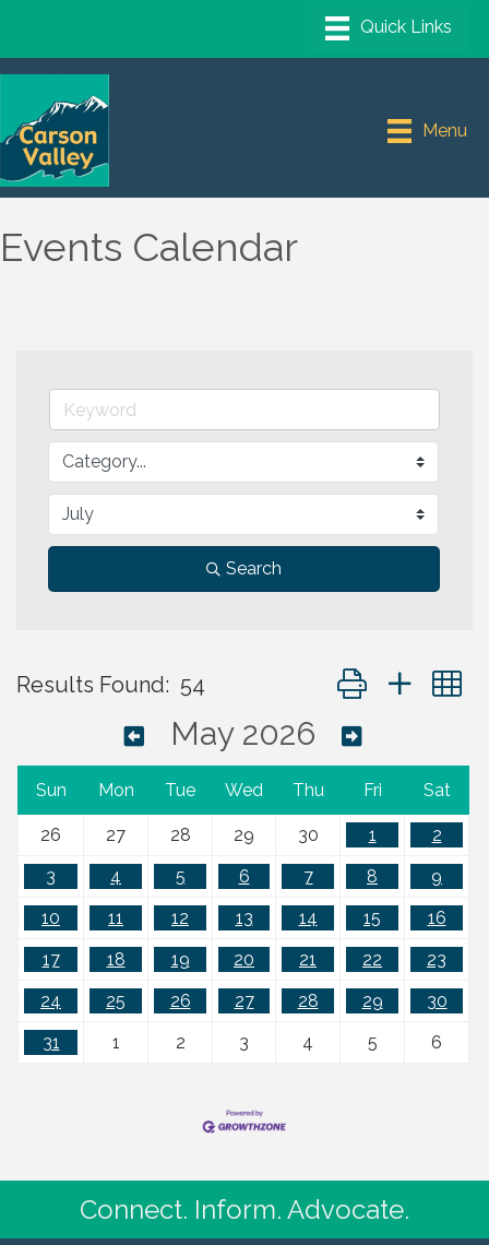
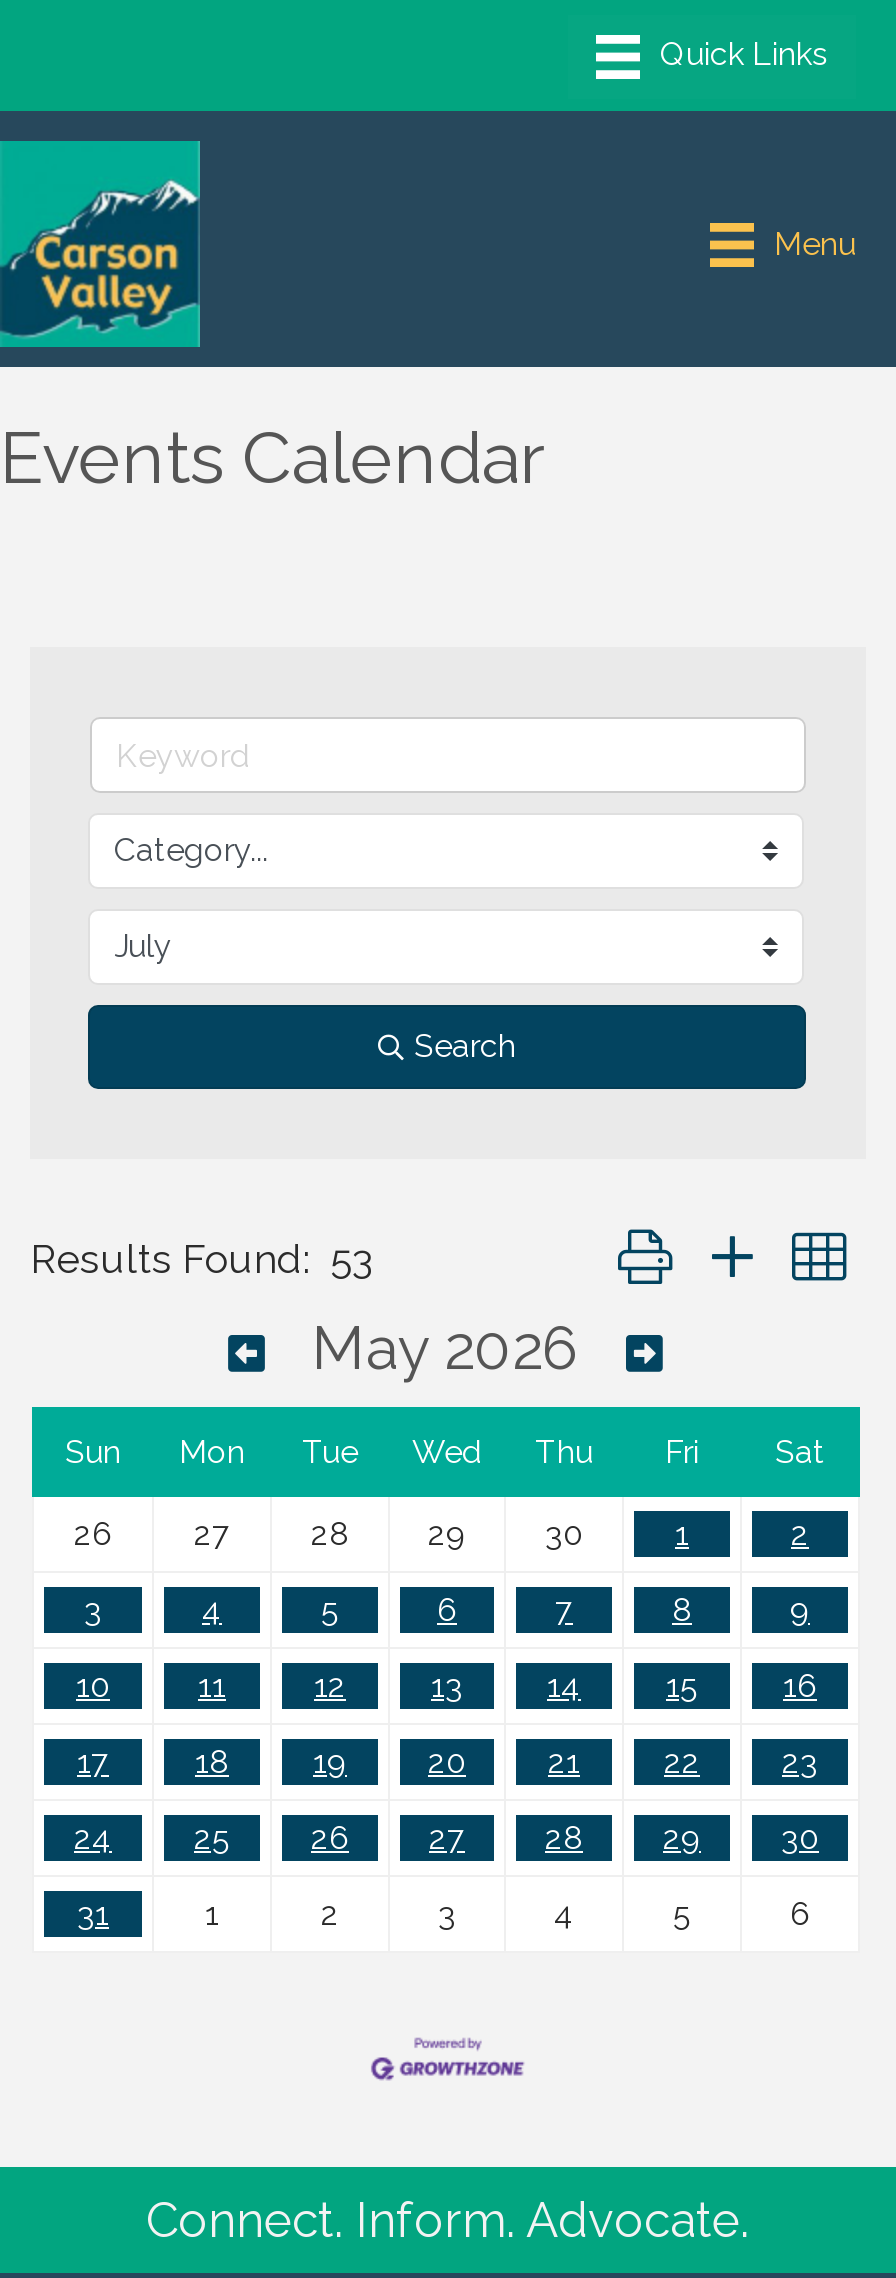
- Results Found: 54
+ Results Found: 53
